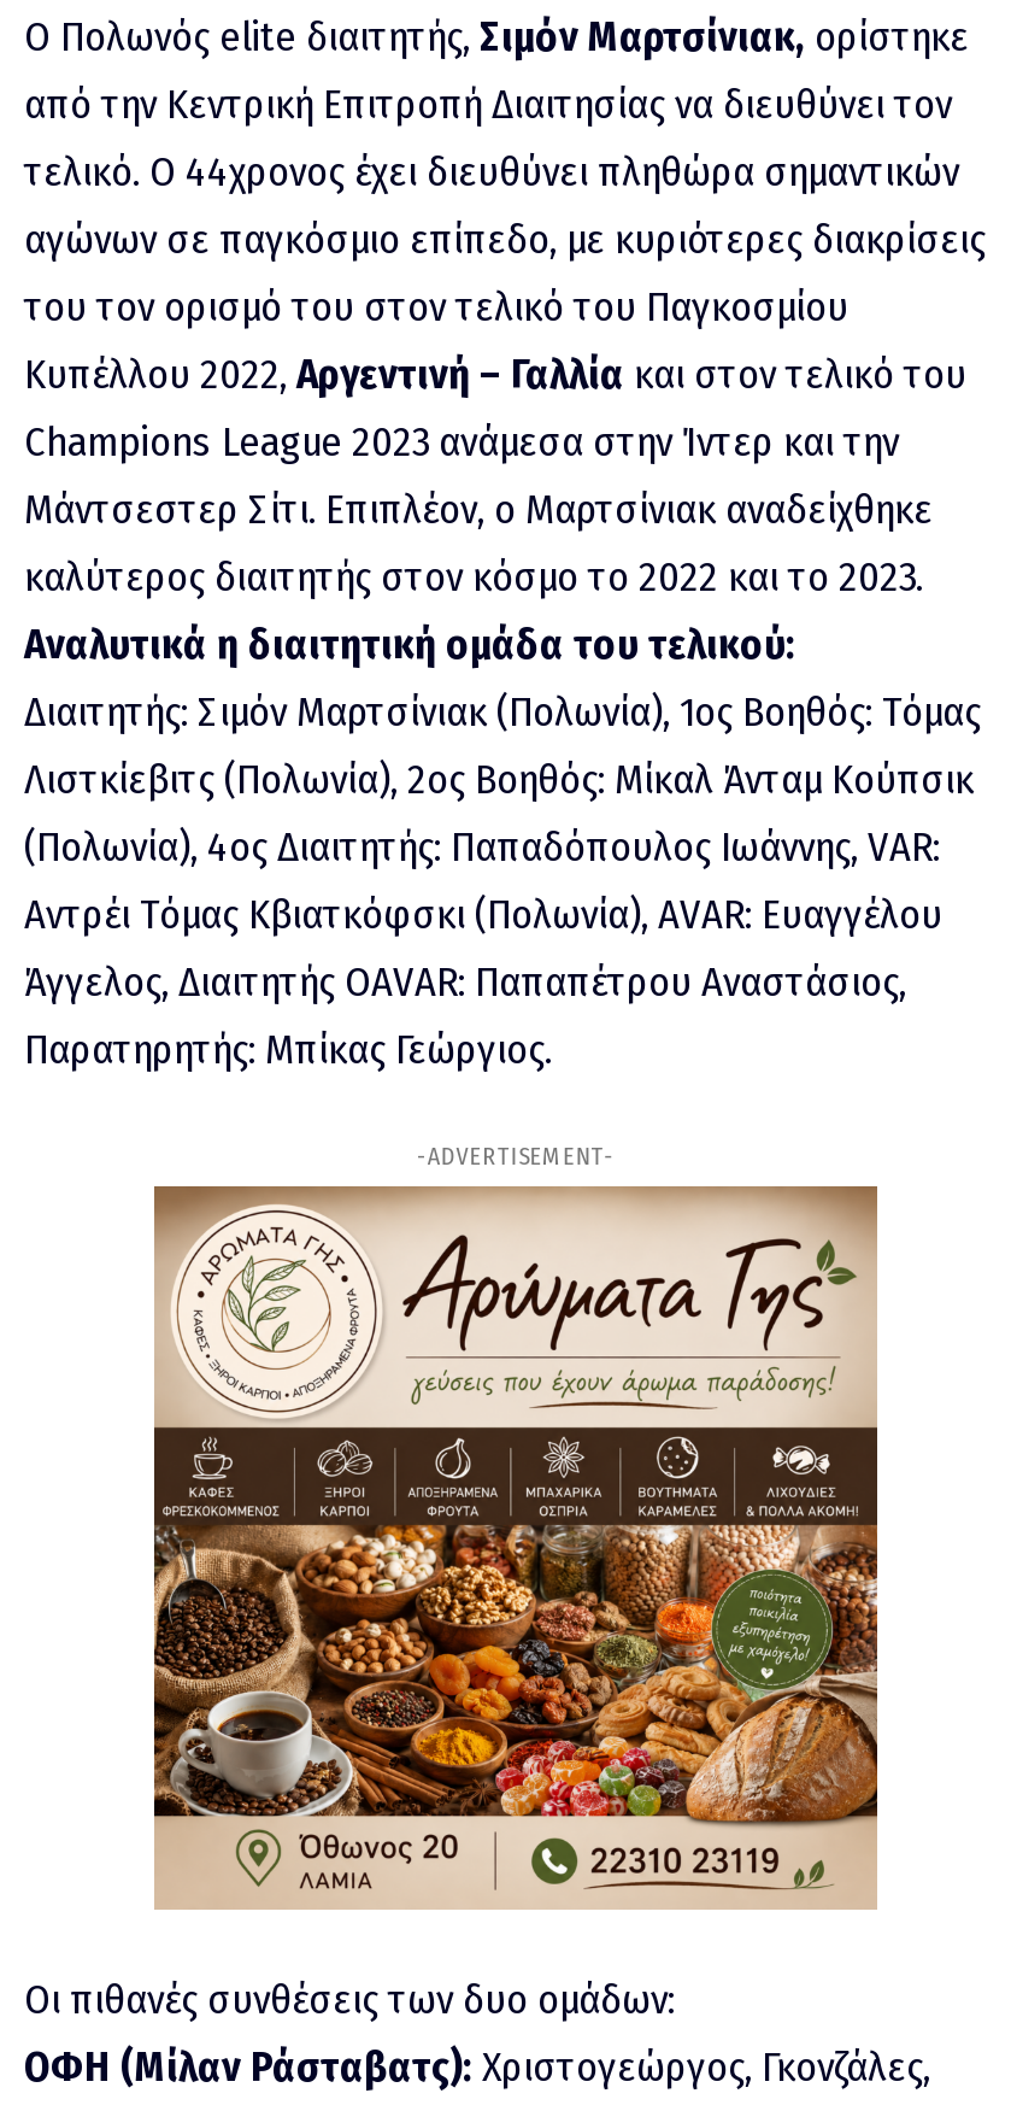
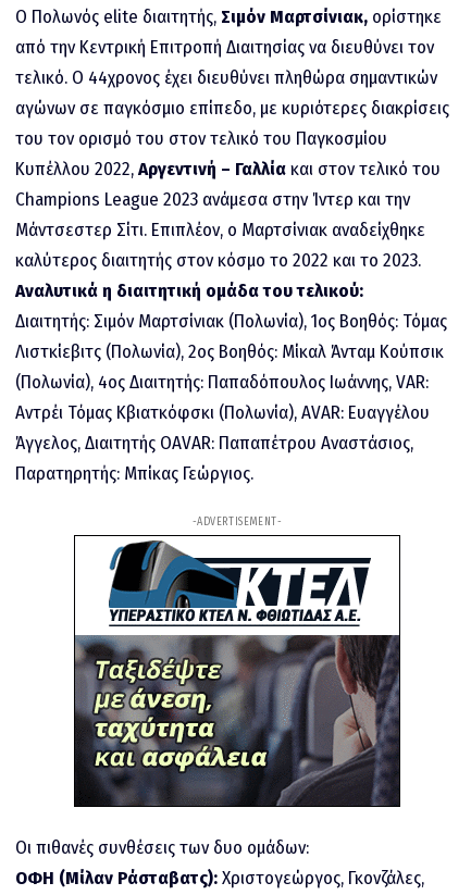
- [image]
+ [image]
